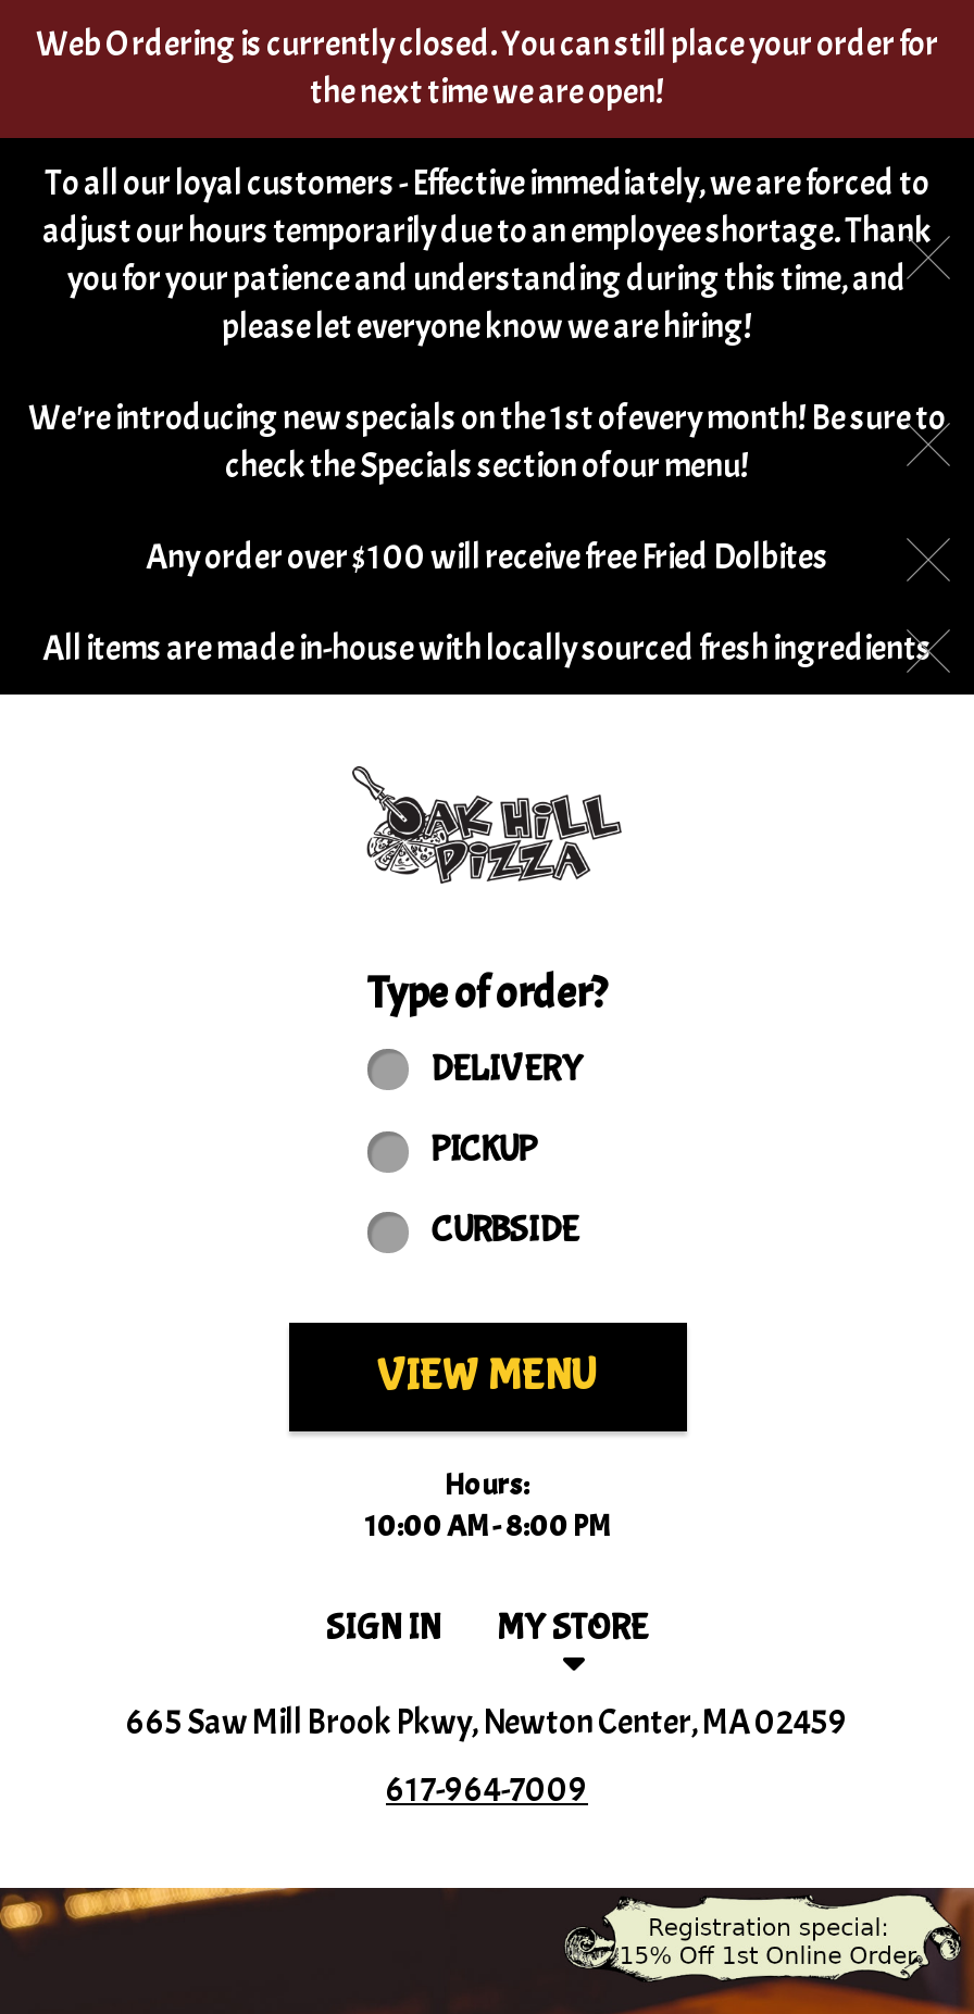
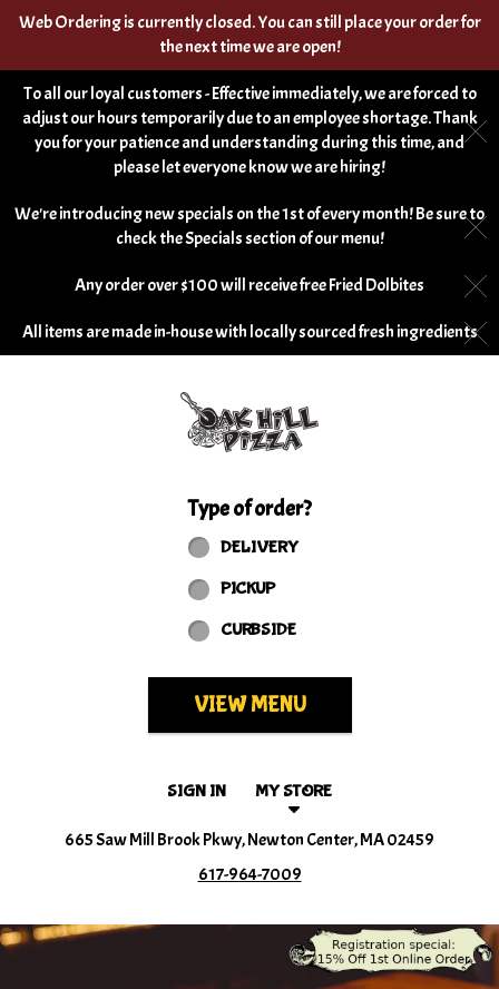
- Hours:
- 10:00 AM - 8:00 PM
